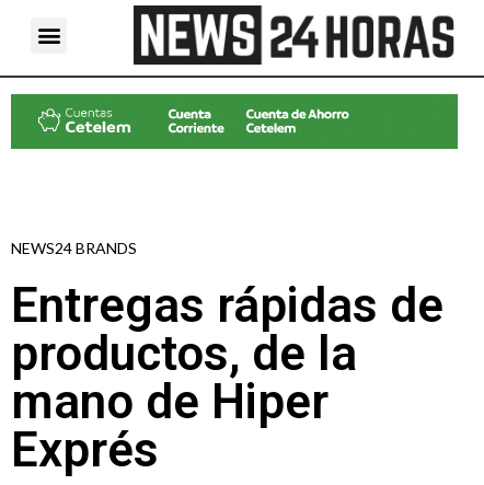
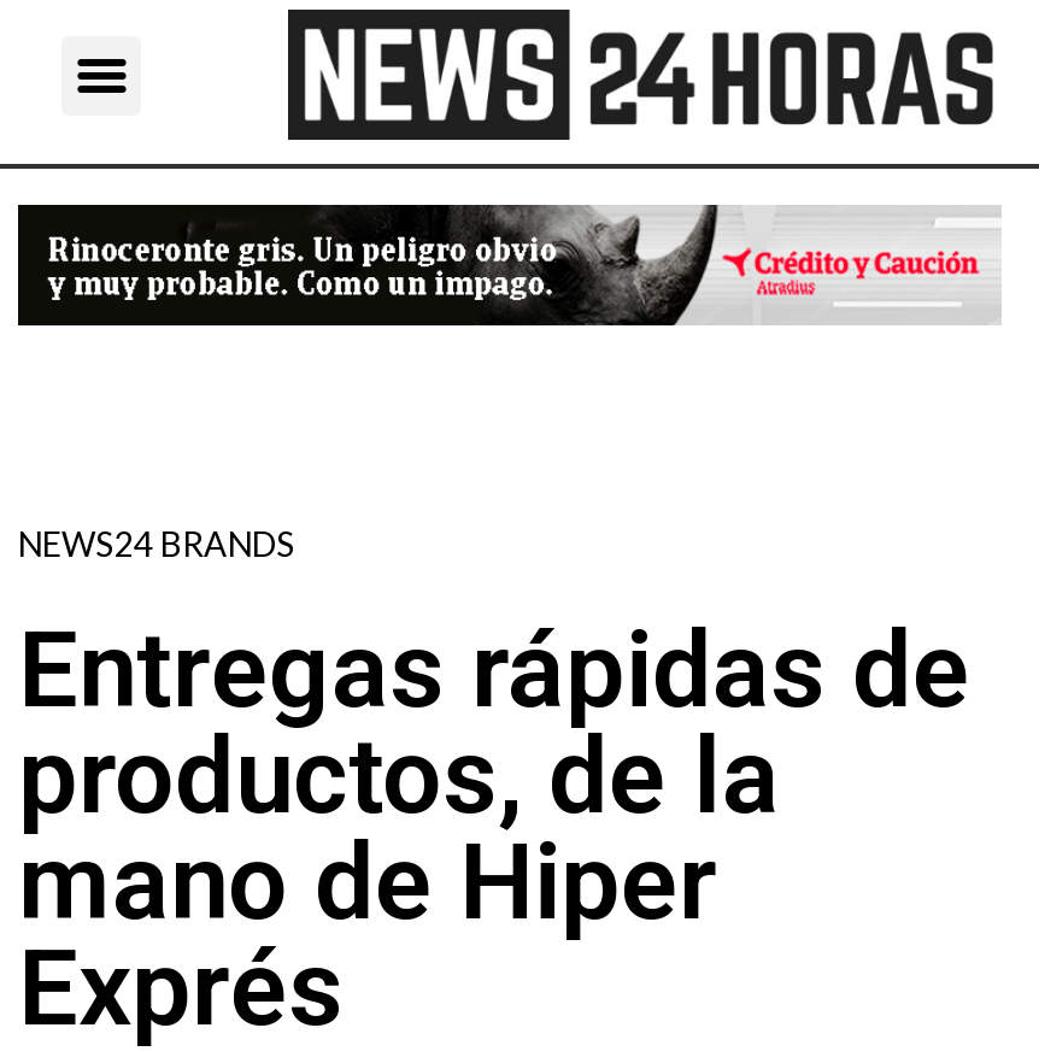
- [image]
+ [image]
